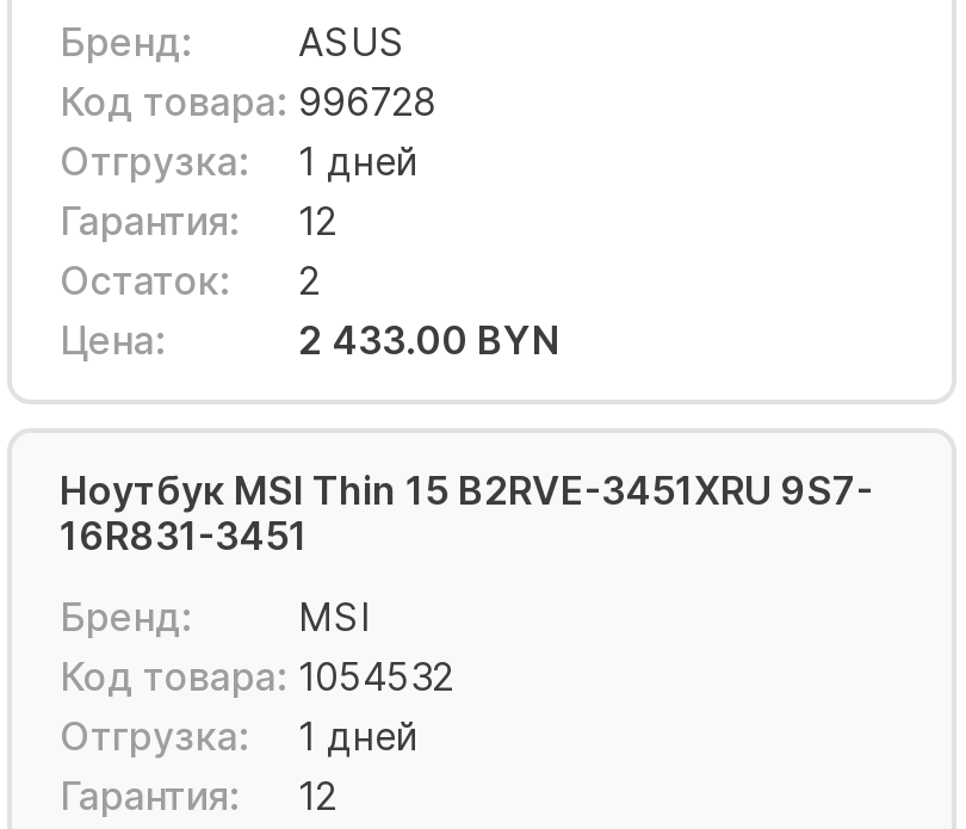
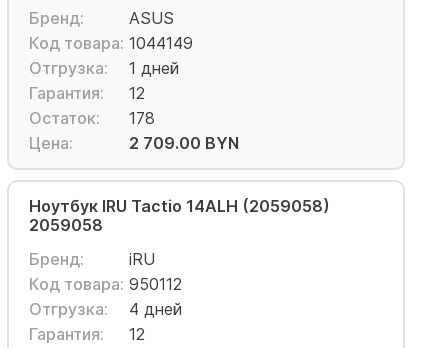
- Код товара: 996728
+ Код товара: 1044149

- Остаток: 2
+ Остаток: 178

- 2 433.00 BYN
+ 2 709.00 BYN

- Ноутбук MSI Thin 15 B2RVE-3451XRU 9S7-
- 16R831-3451
+ Ноутбук IRU Tactio 14ALH (2059058)
+ 2059058

- MSI
- Код товара: 1054532
+ iRU
+ Код товара: 950112

- Отгрузка: 1 дней
+ Отгрузка: 4 дней
